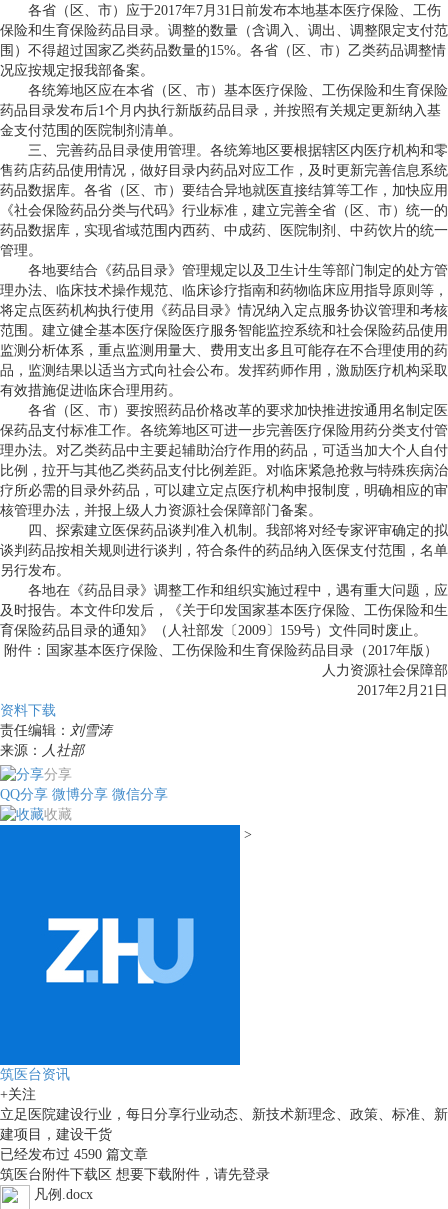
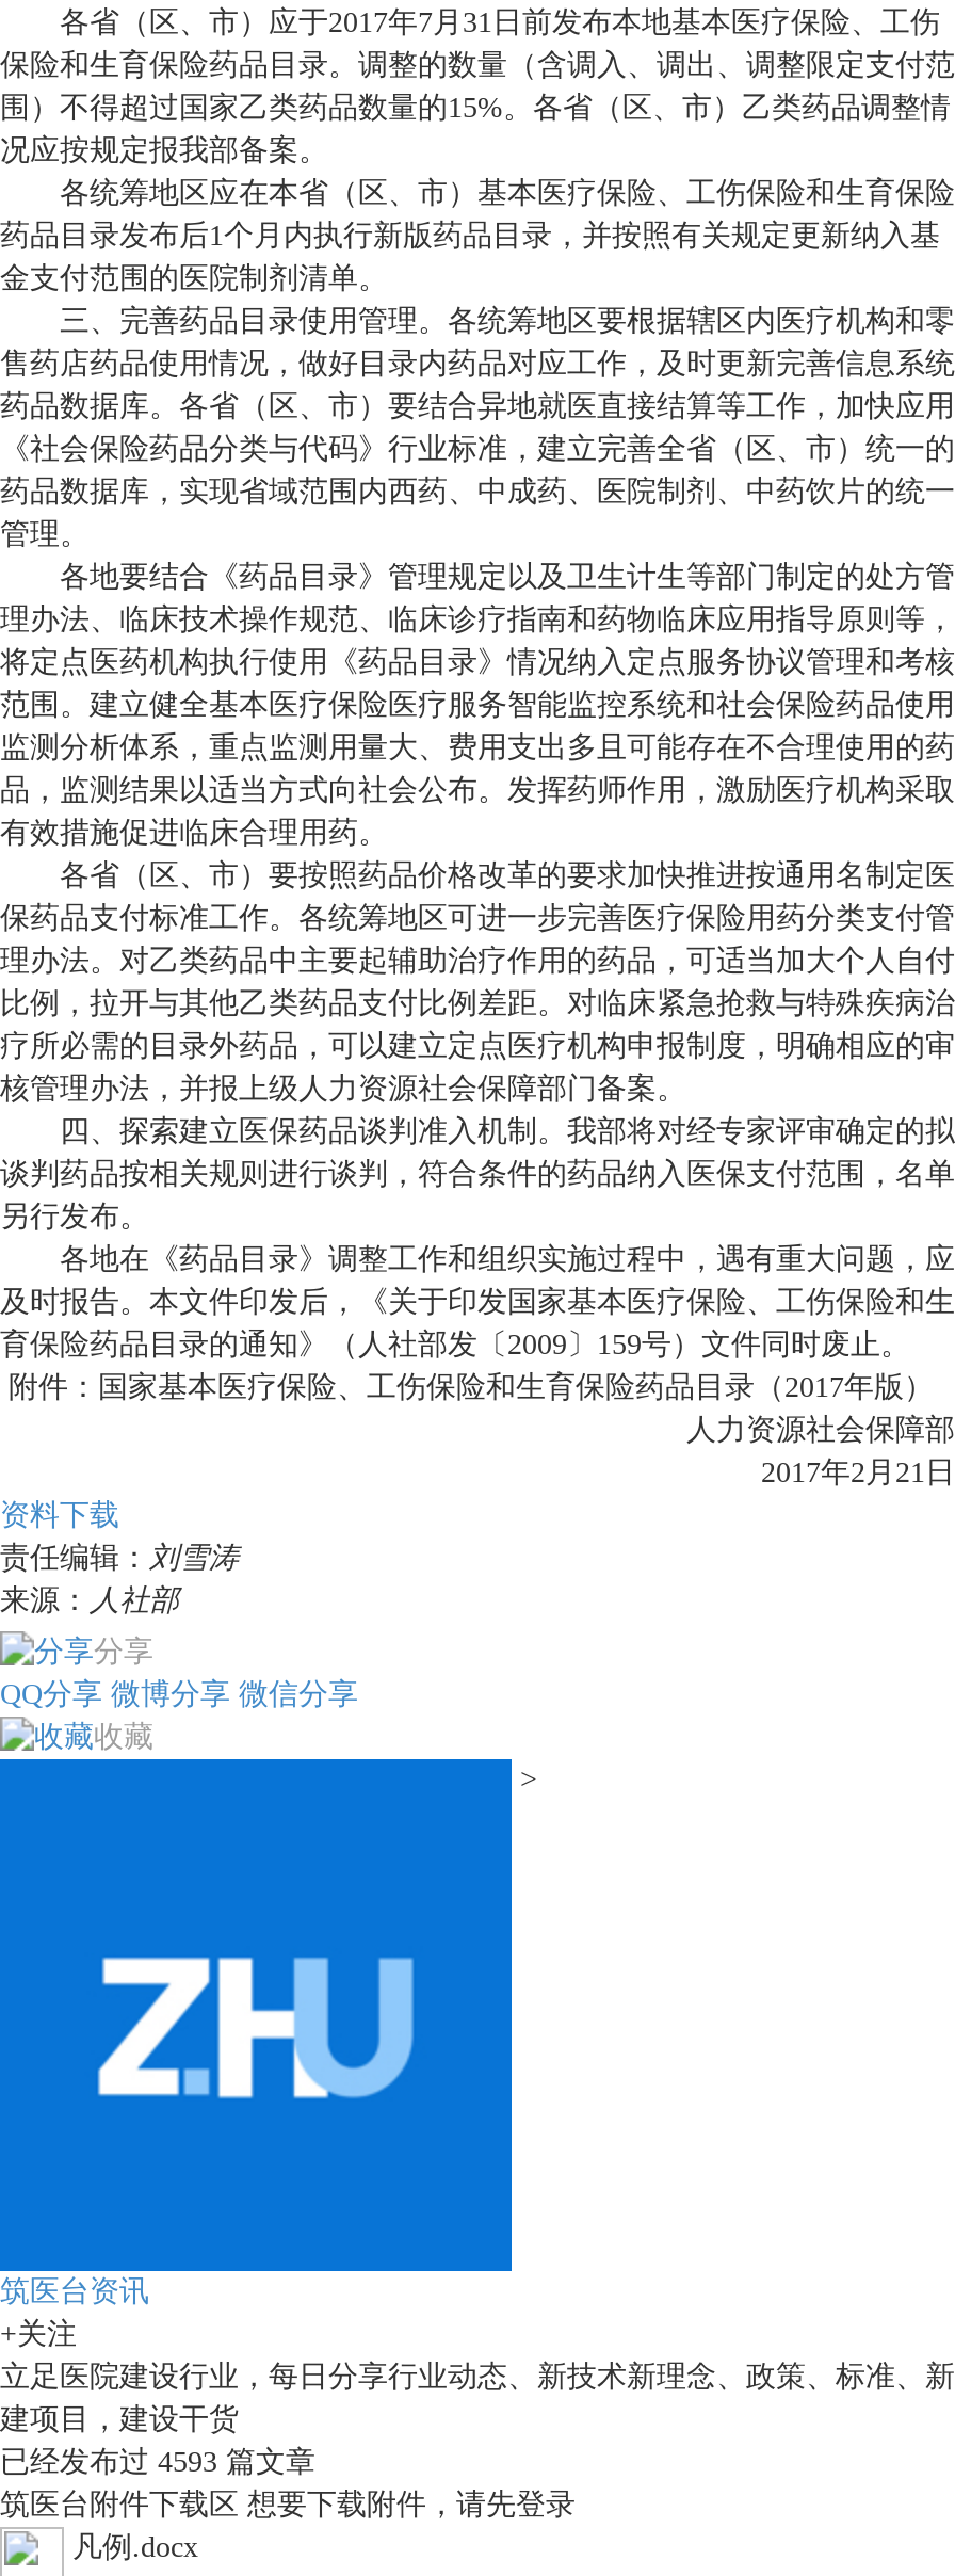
- 已经发布过4590篇文章
+ 已经发布过4593篇文章
